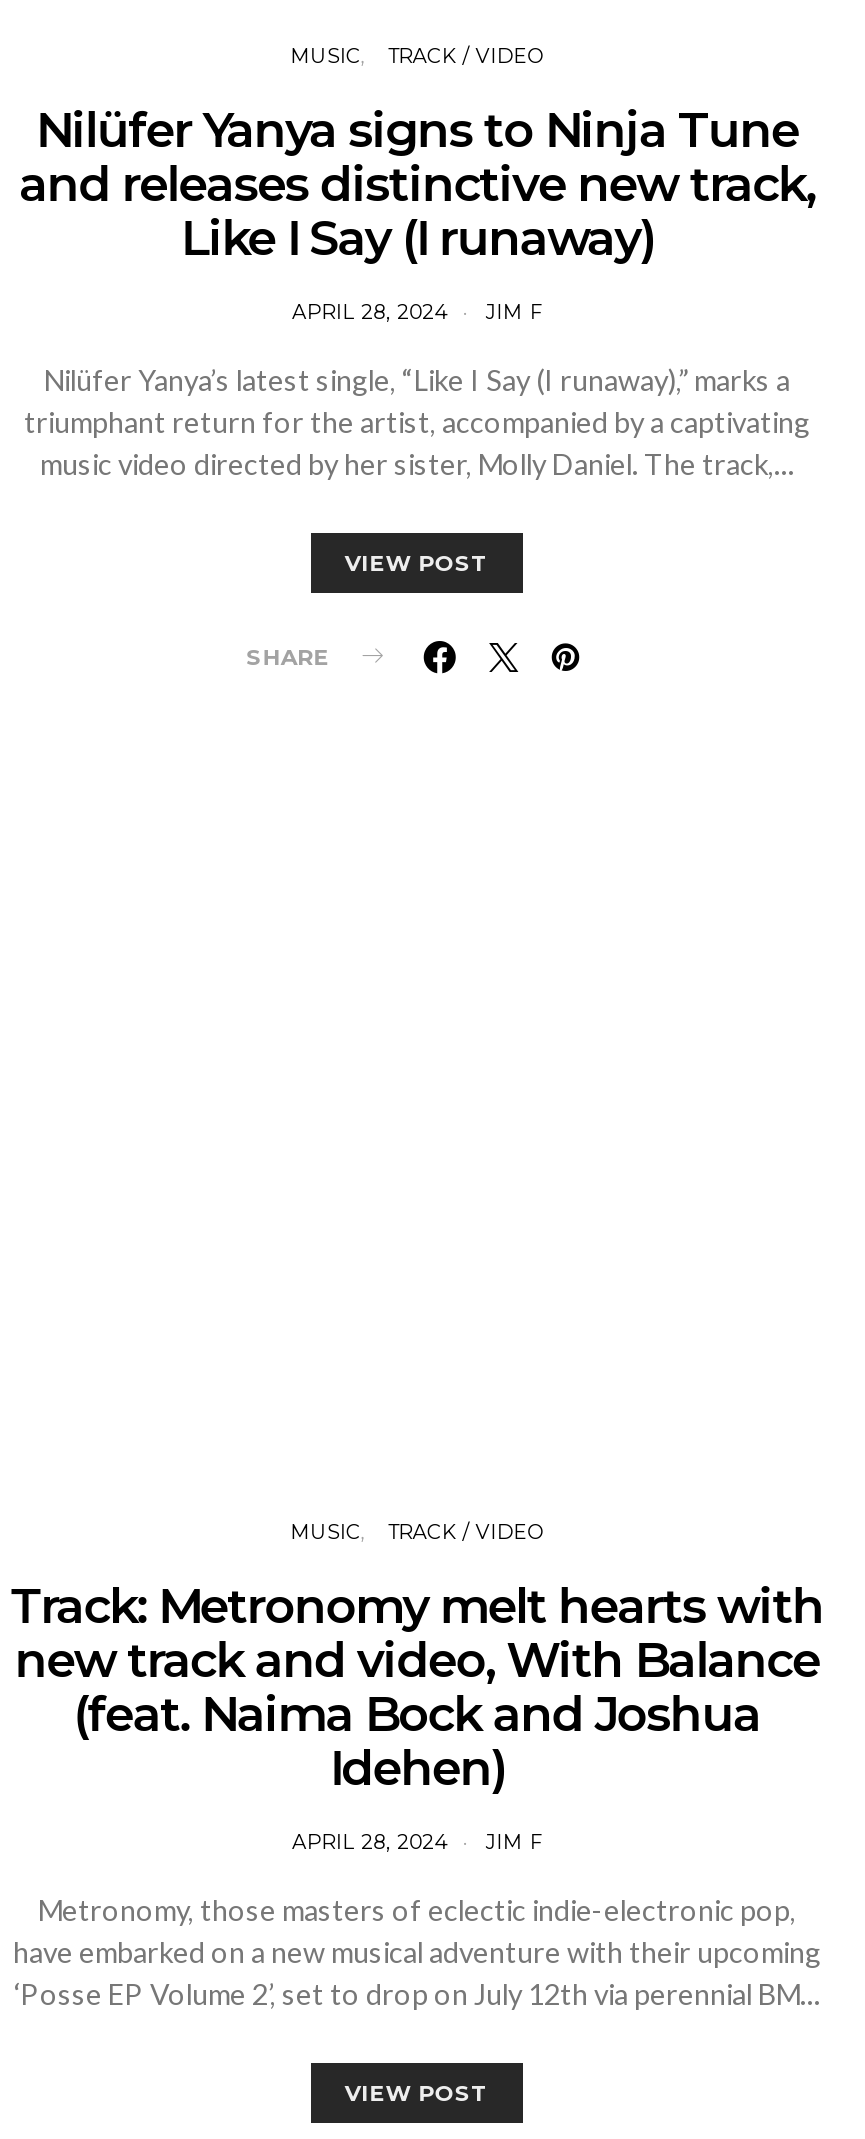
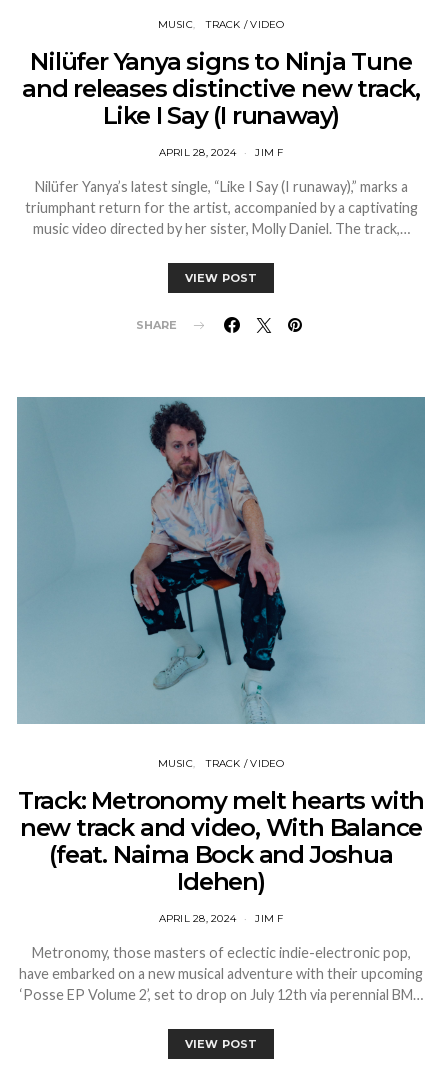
+ [image]
